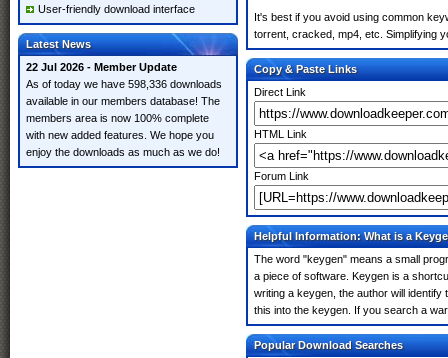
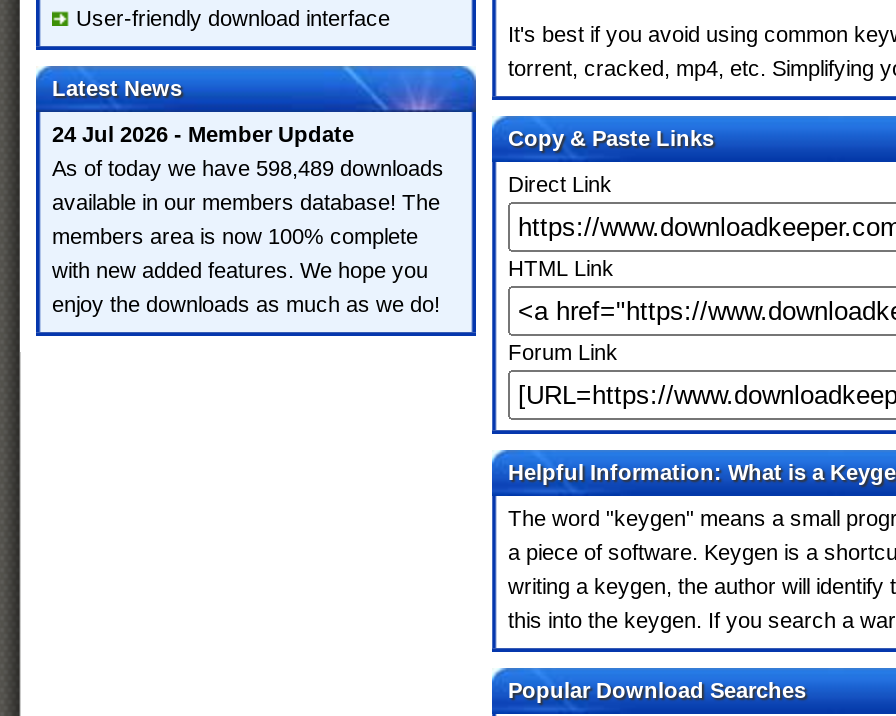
- 22 Jul 2026 - Member Update
+ 24 Jul 2026 - Member Update

- As of today we have 598,336 downloads
+ As of today we have 598,489 downloads
